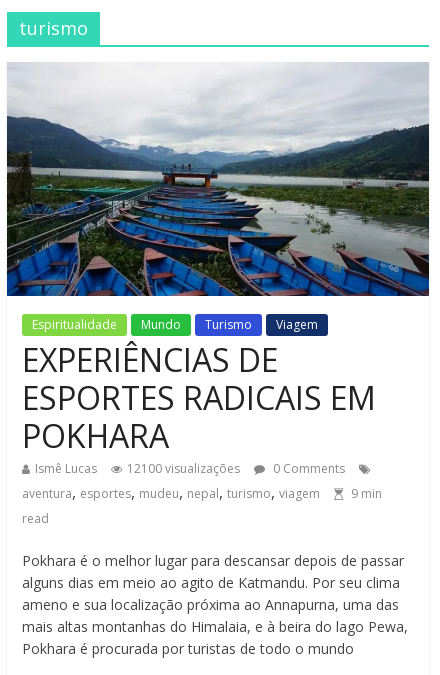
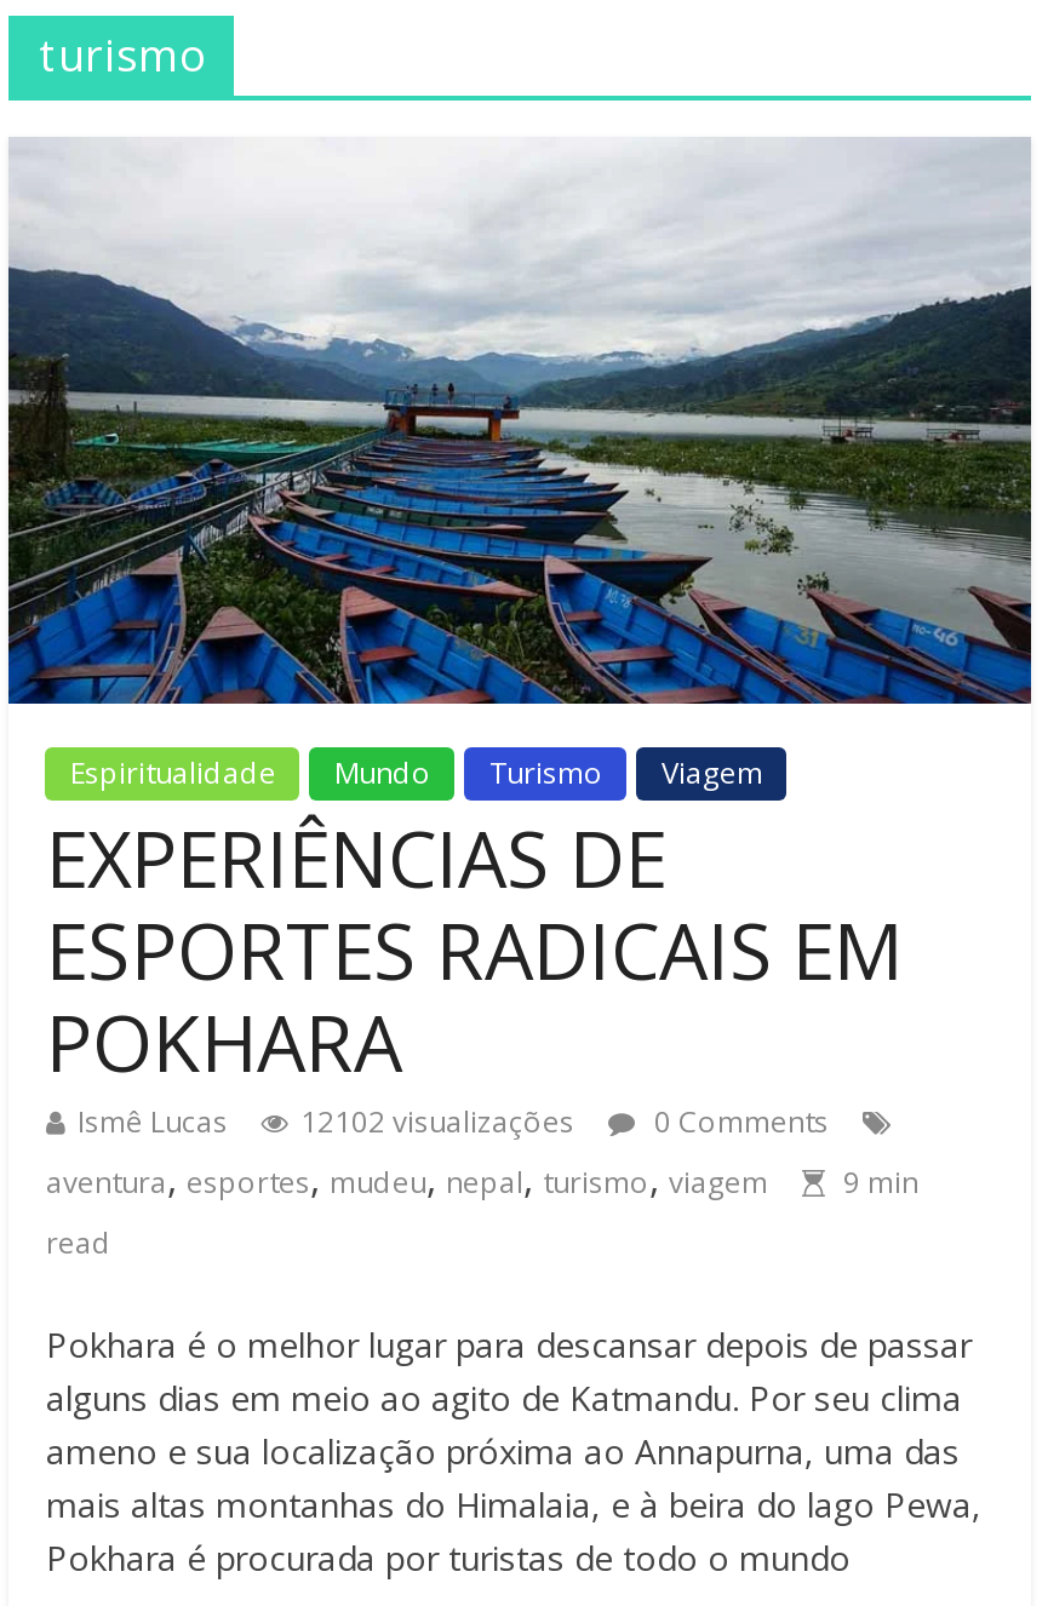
- 12100 visualizações
+ 12102 visualizações
